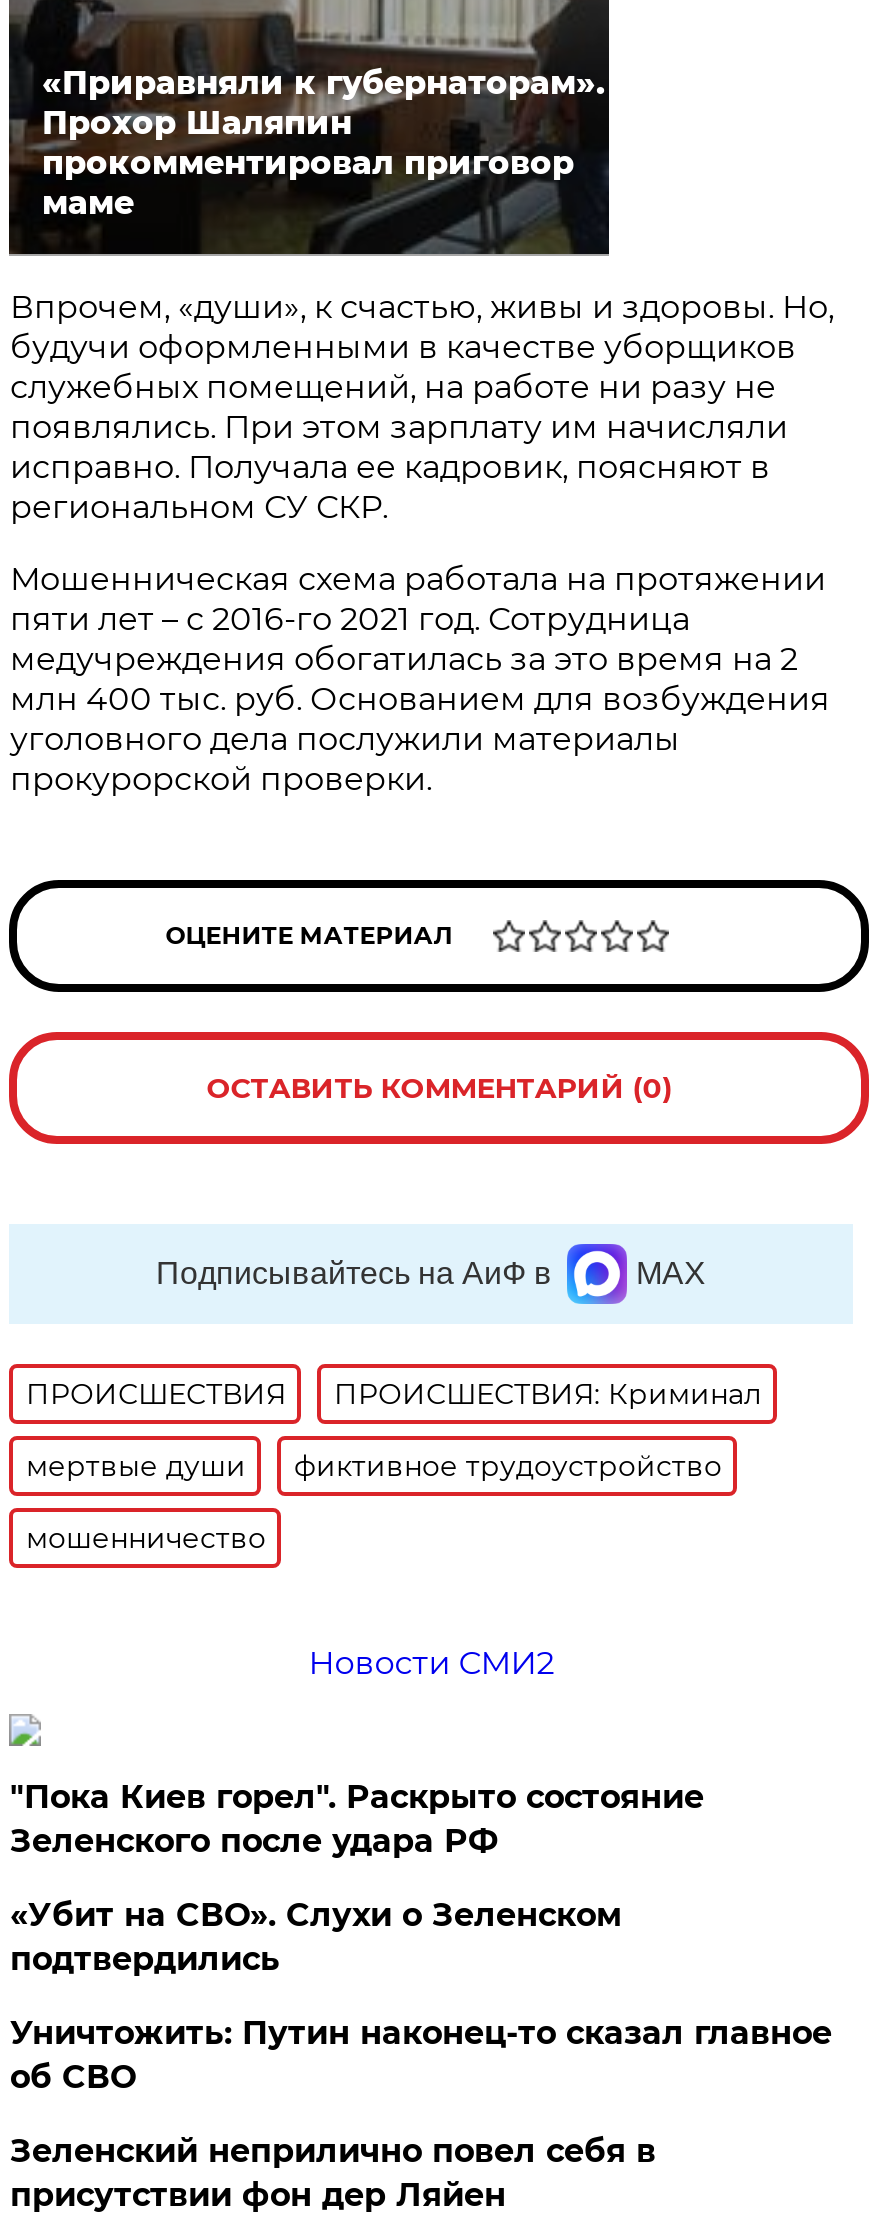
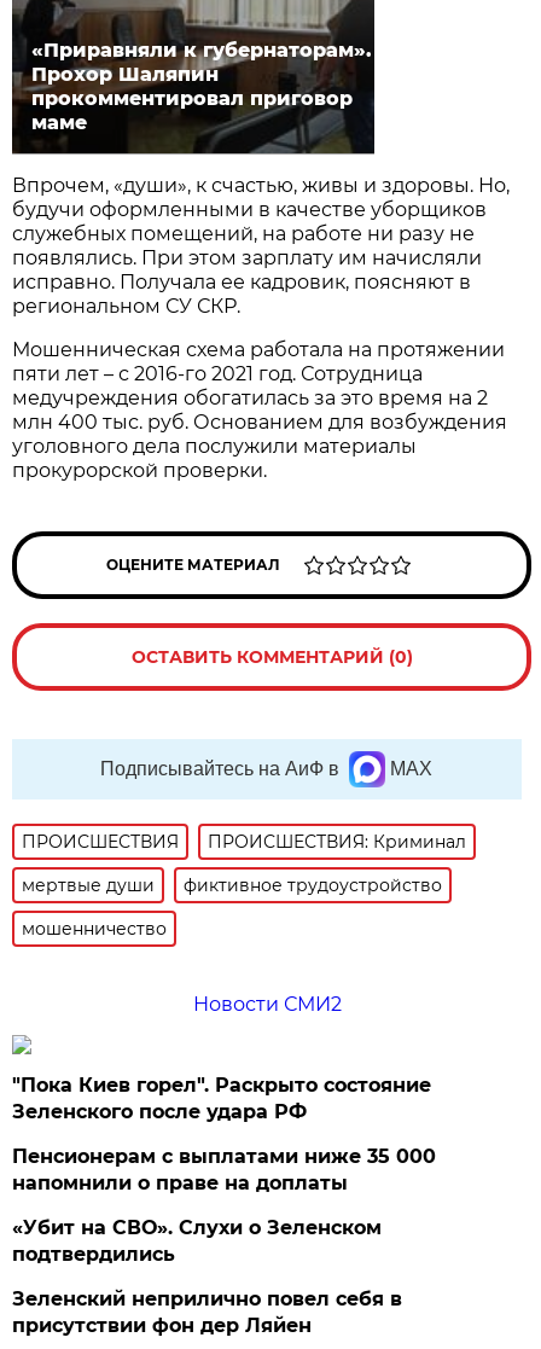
+ Пенсионерам с выплатами ниже 35 000
+ напомнили о праве на доплаты

moved down: «Убит на СВО». Слухи о Зеленском | подтвердились

- Уничтожить: Путин наконец-то сказал главное
- об СВО
